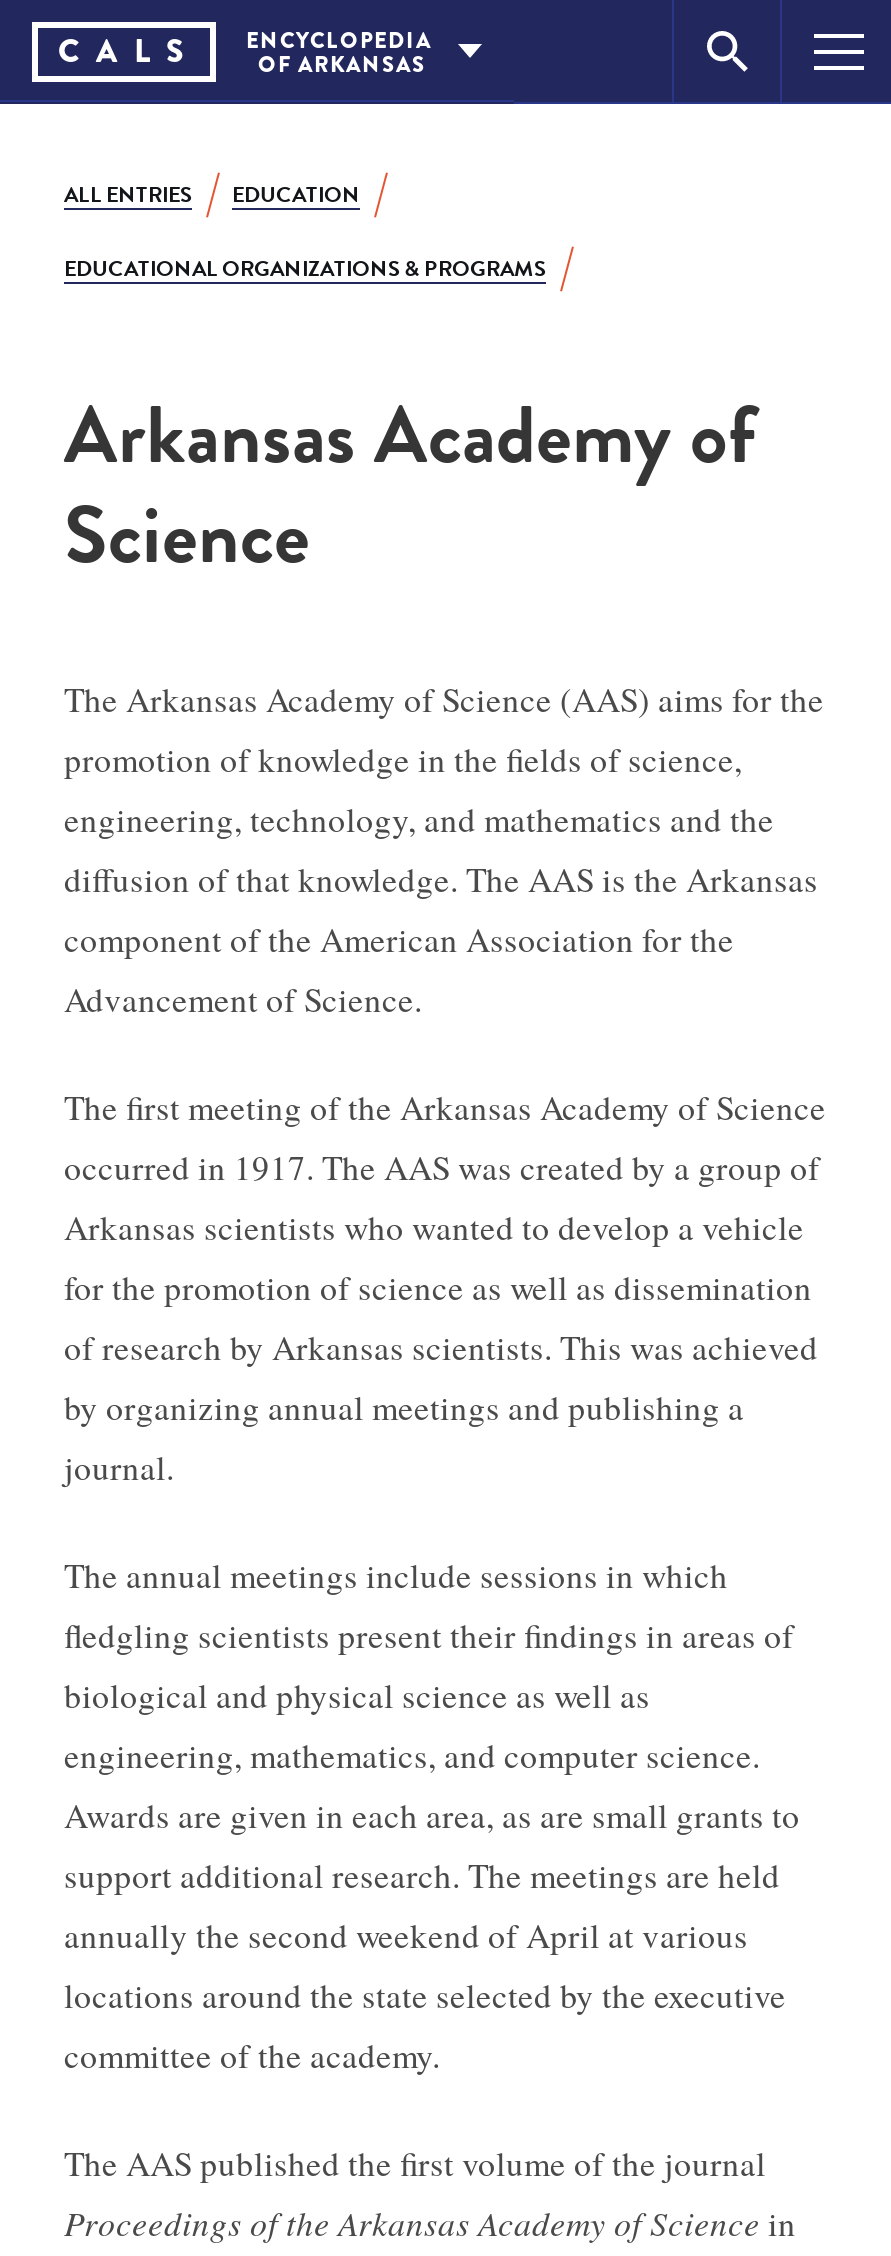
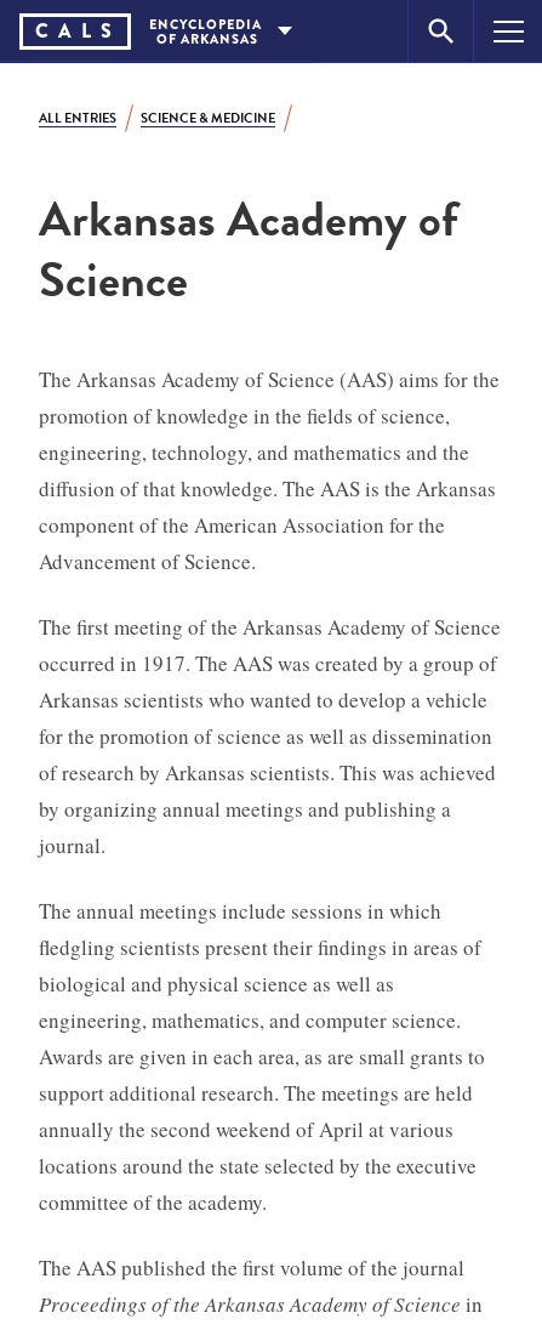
- EDUCATION
- EDUCATIONAL ORGANIZATIONS & PROGRAMS
+ SCIENCE & MEDICINE
